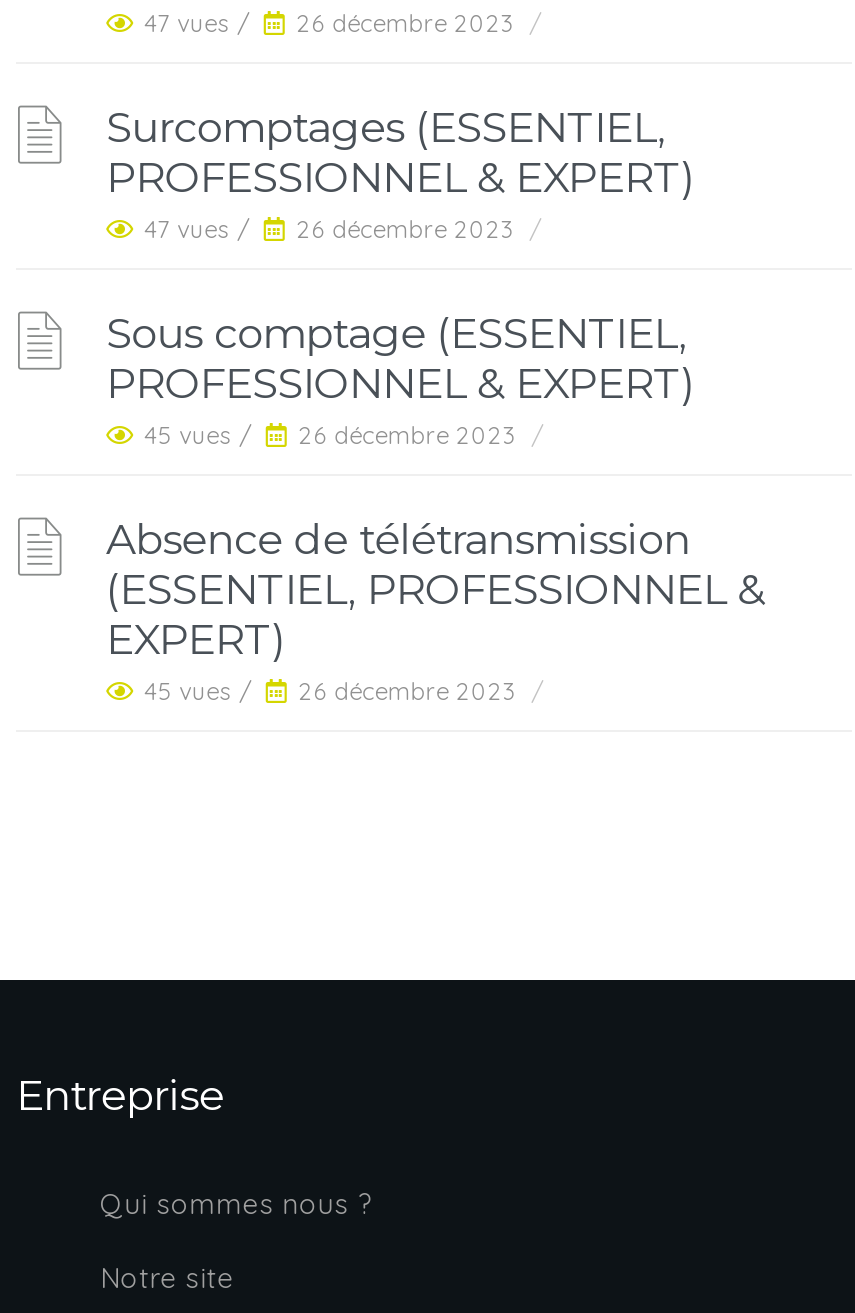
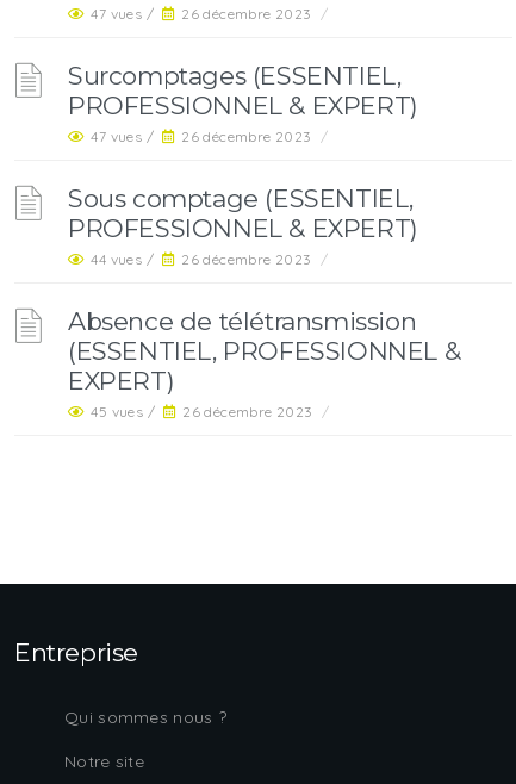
- 45 vues / 26 décembre 2023 /
+ 44 vues / 26 décembre 2023 /
